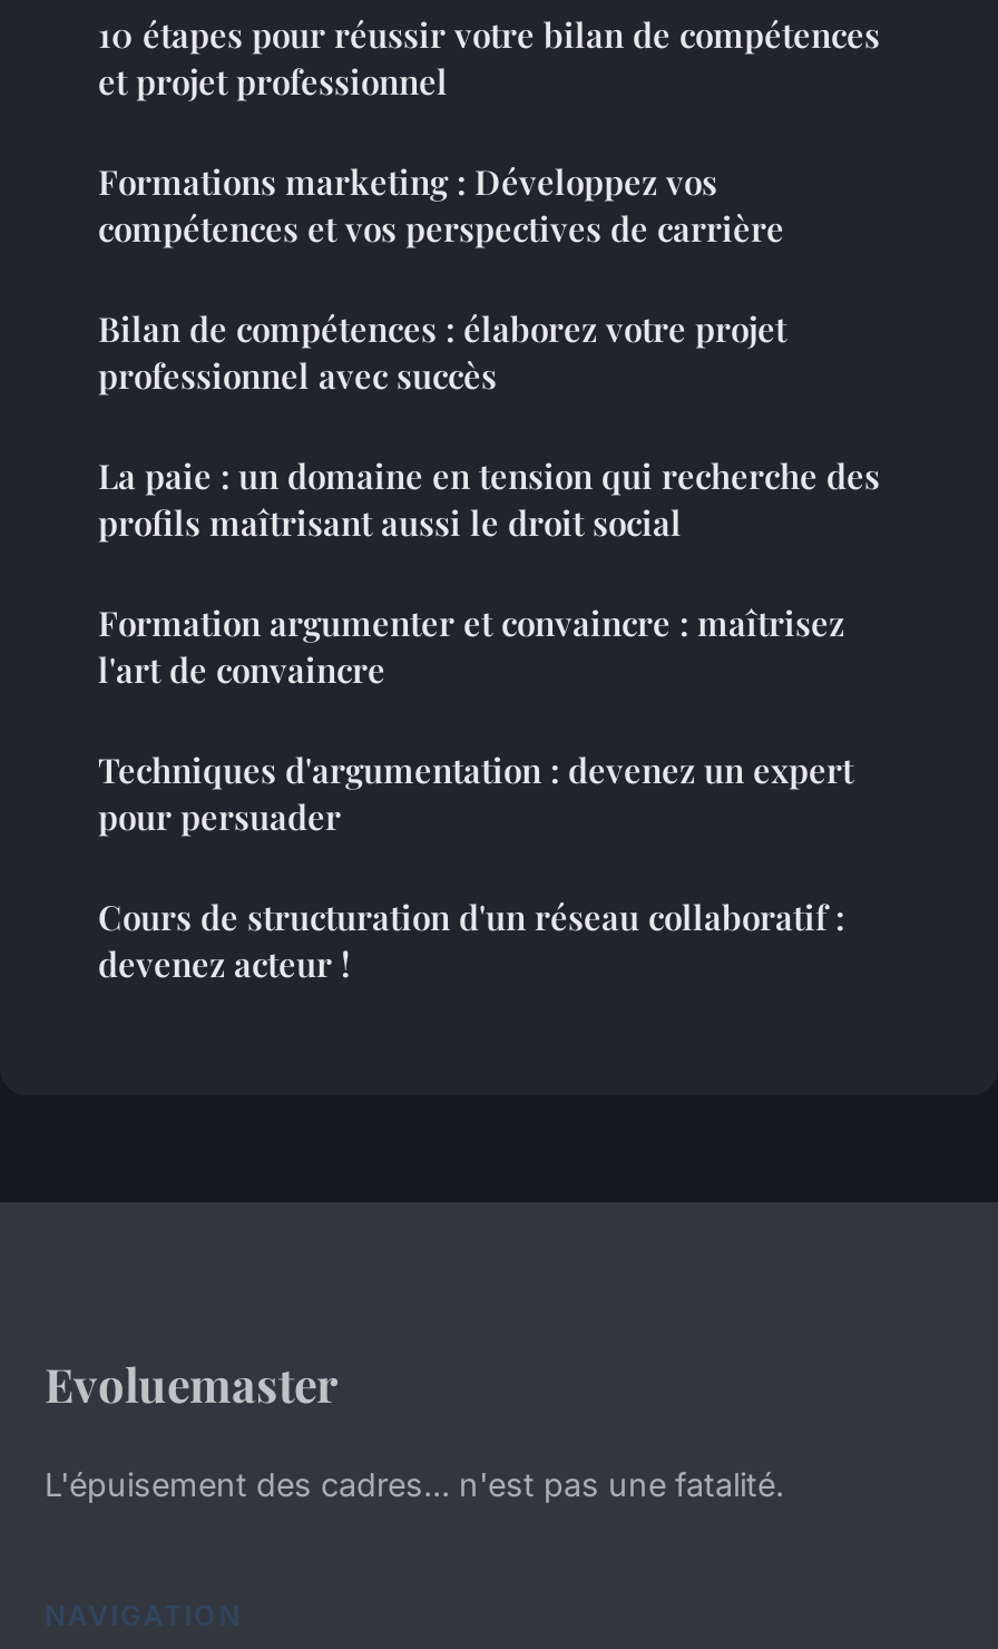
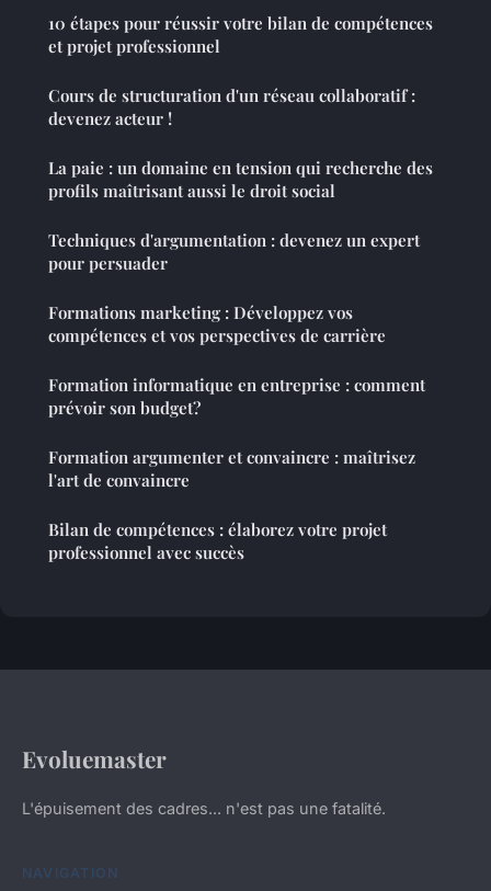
moved down: La paie : un domaine en tension qui recherche des | profils maîtrisant aussi le droit social | Techniques d'argumentation : devenez un expert | pour persuader | Formations marketing : Développez vos | compétences et vos perspectives de carrière

moved down: Formation argumenter et convaincre : maîtrisez | l'art de convaincre | Bilan de compétences : élaborez votre projet | professionnel avec succès

moved up: Cours de structuration d'un réseau collaboratif : | devenez acteur !

+ Formation informatique en entreprise : comment
+ prévoir son budget?
